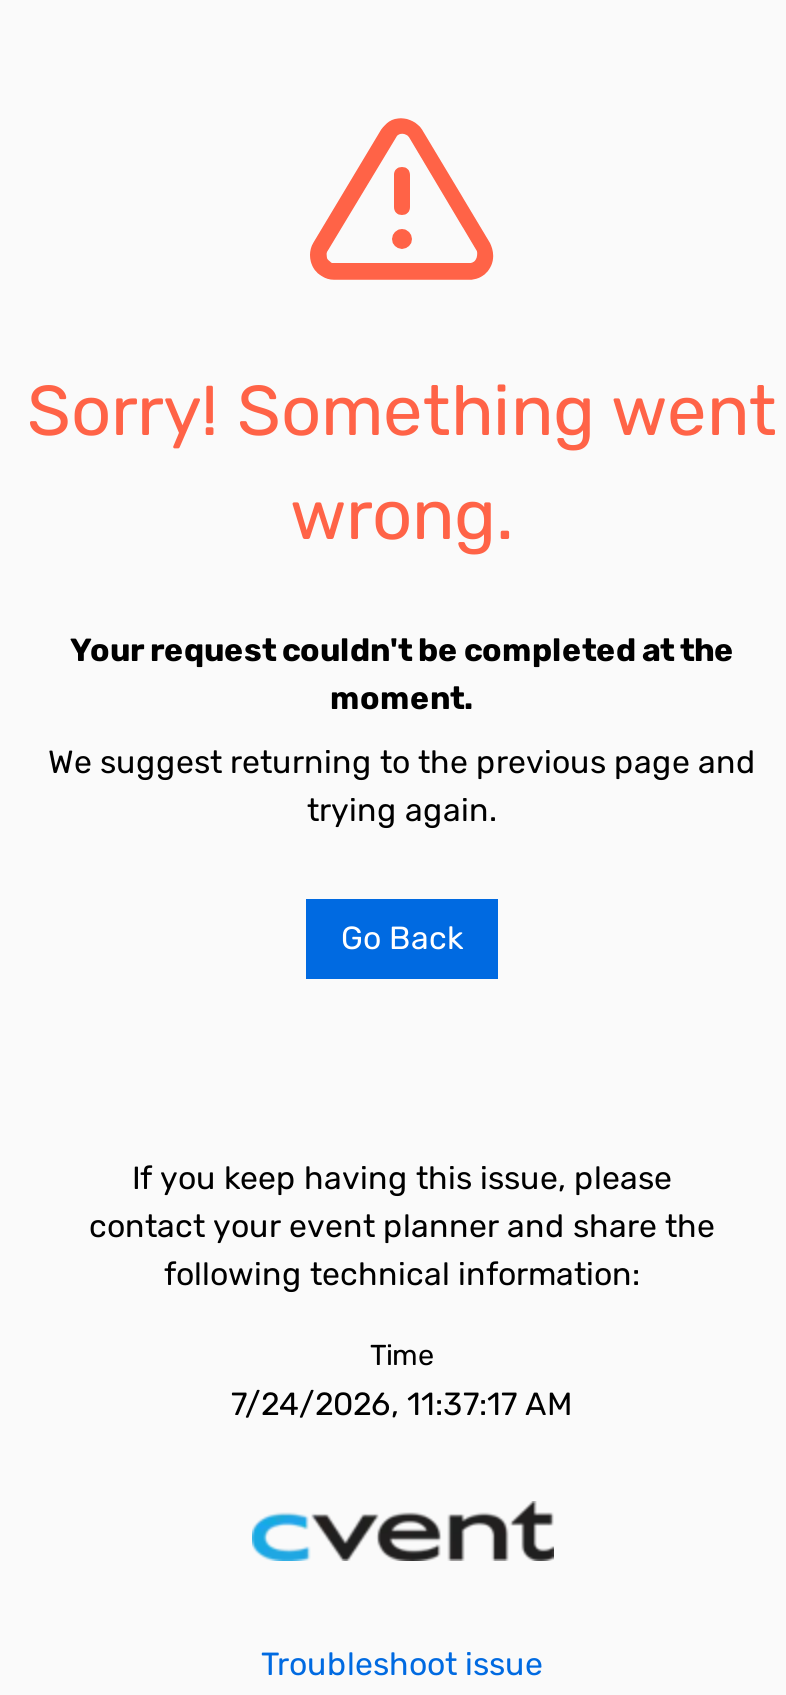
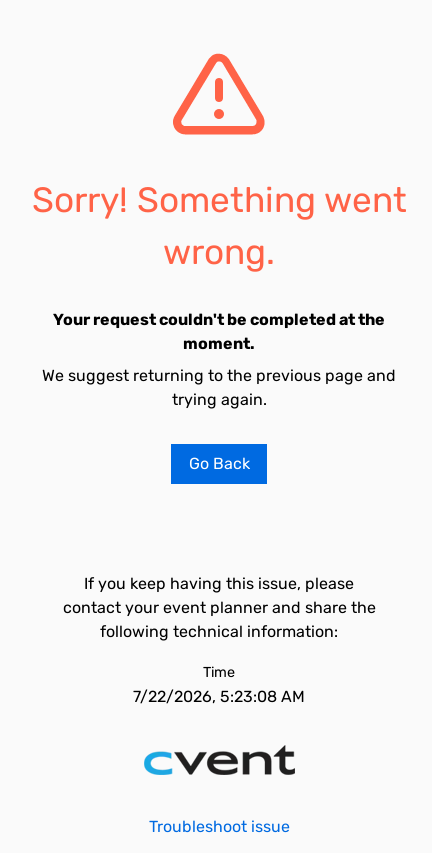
- 7/24/2026, 11:37:17 AM
+ 7/22/2026, 5:23:08 AM
